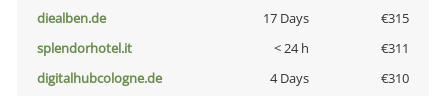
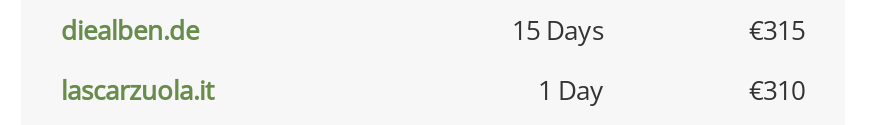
- 17 Days
+ 15 Days

- splendorhotel.it
- < 24 h
- €311
- digitalhubcologne.de
- 4 Days
+ lascarzuola.it
+ 1 Day
